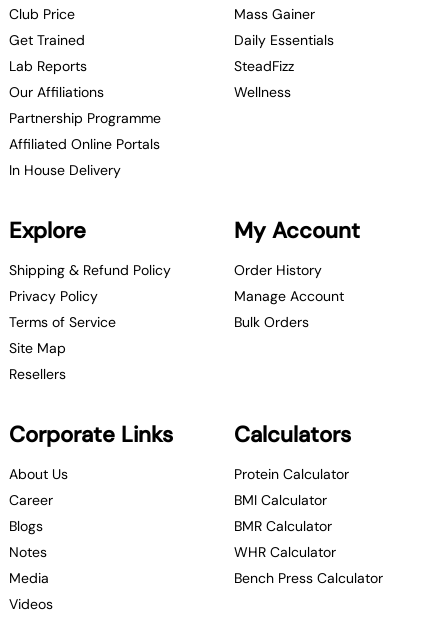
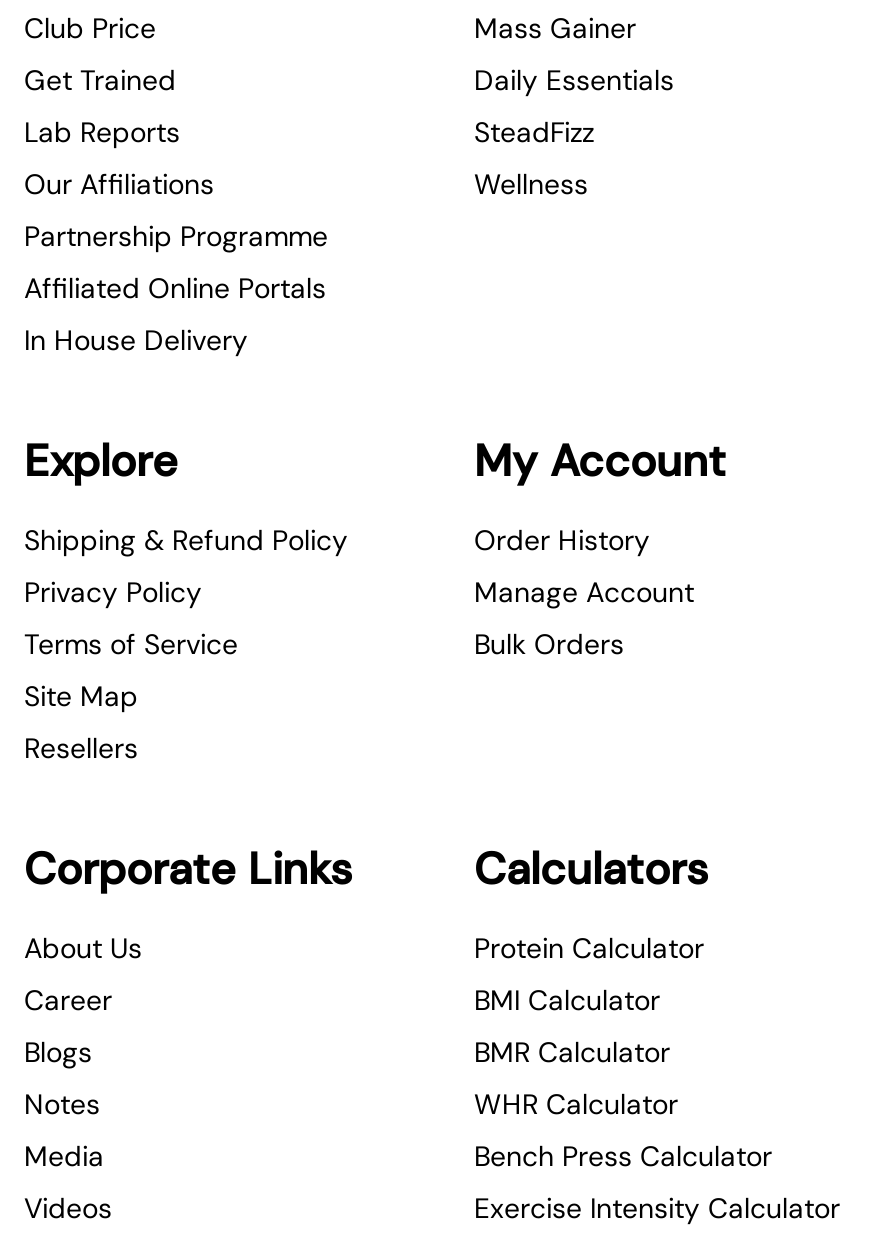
+ Exercise Intensity Calculator
